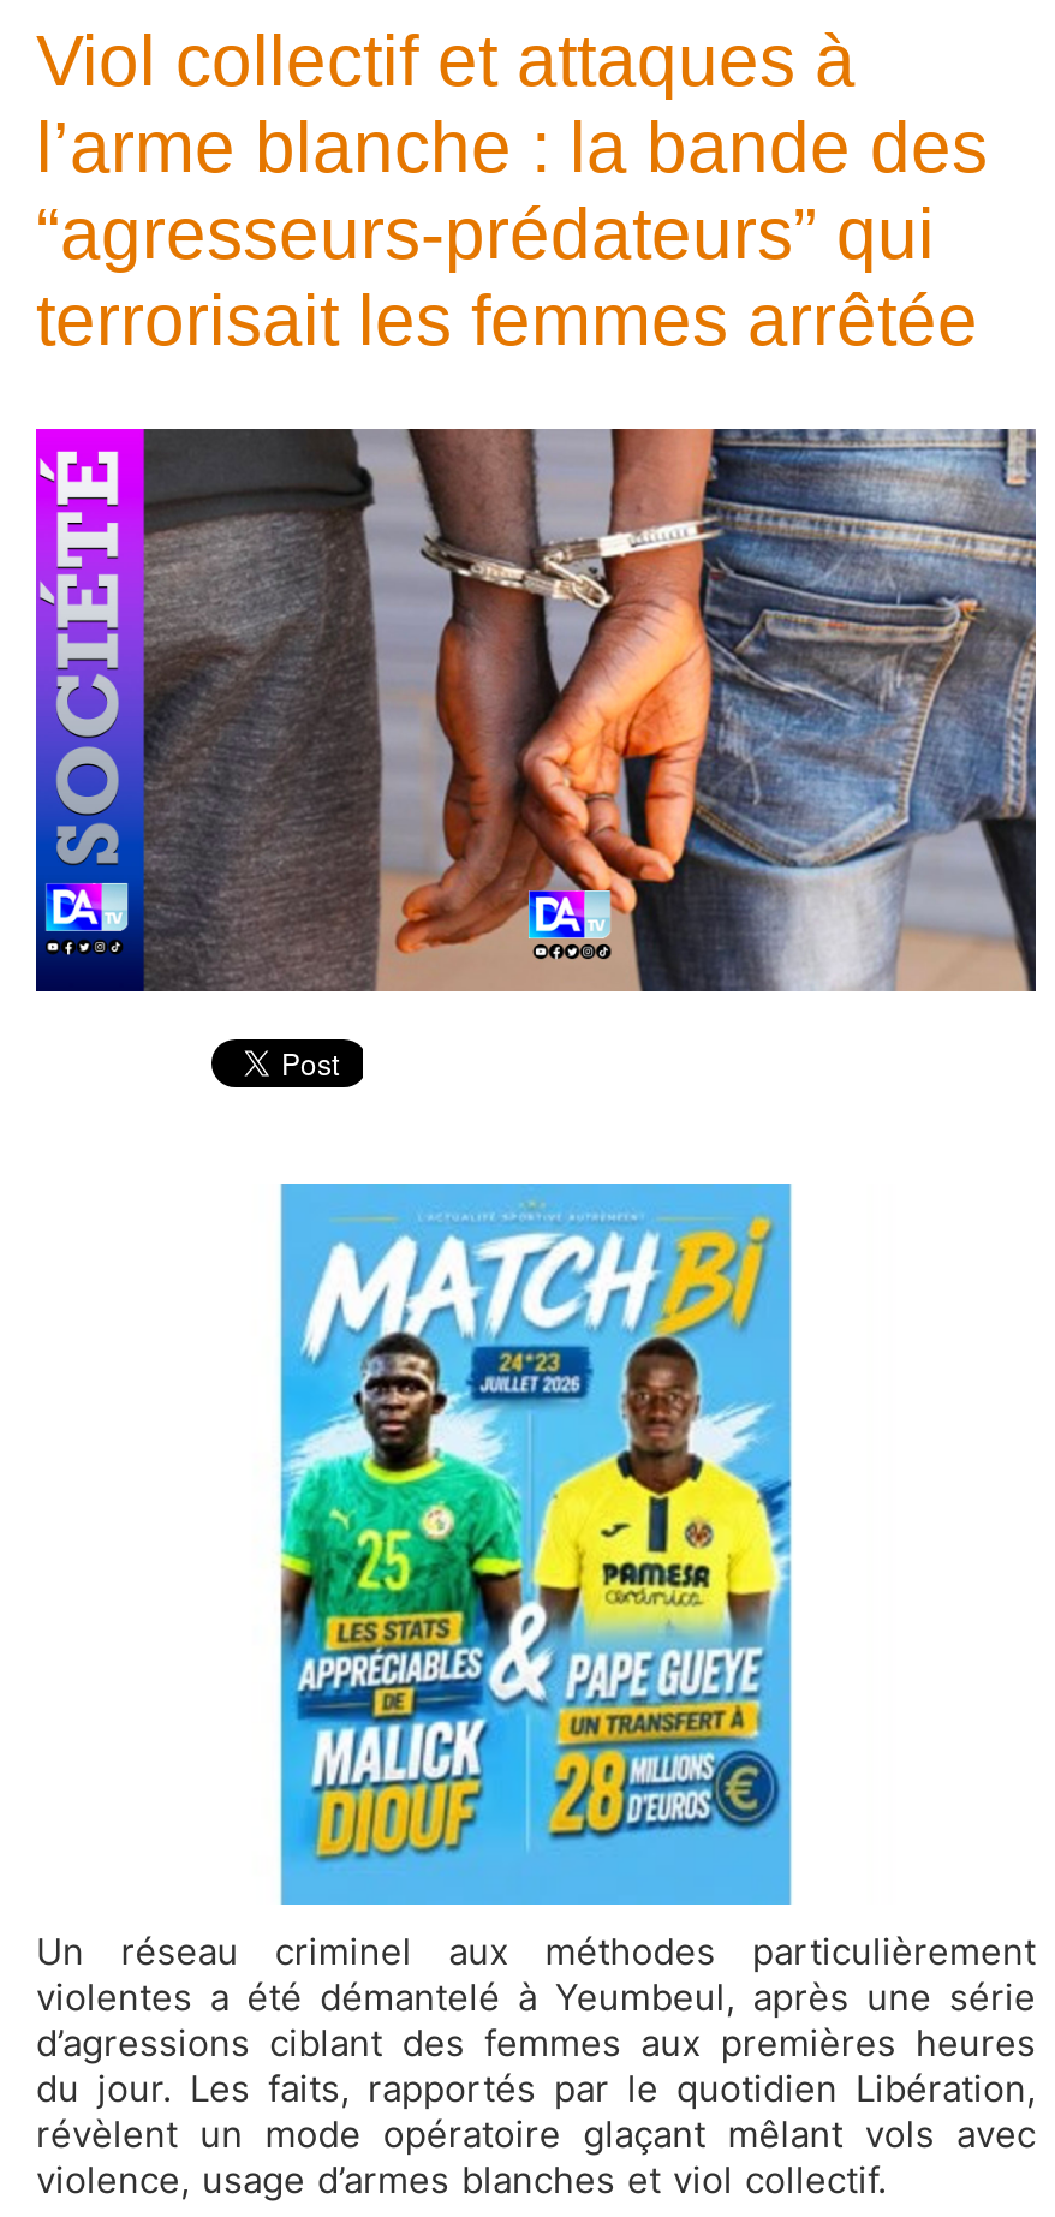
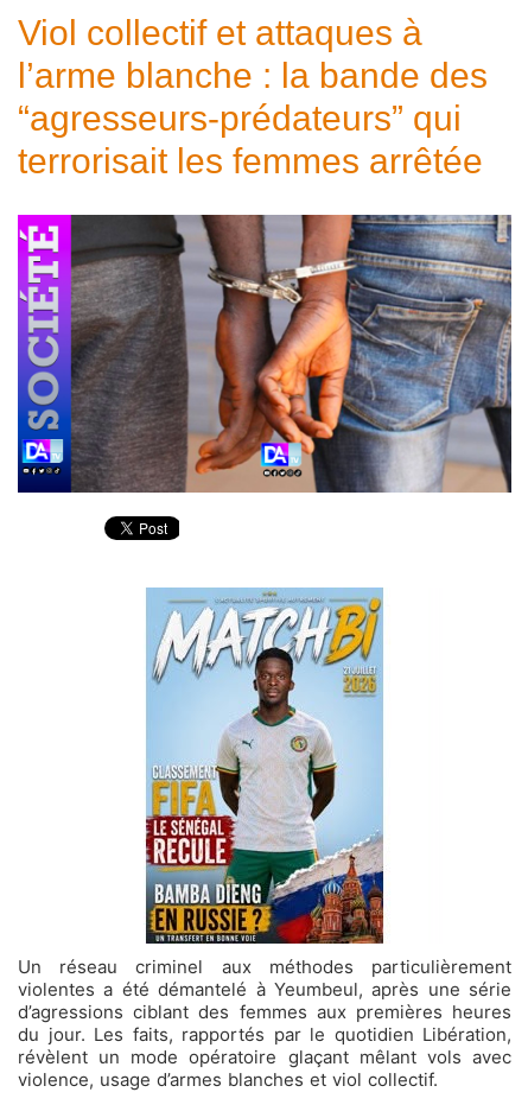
- [image]
+ [image]
